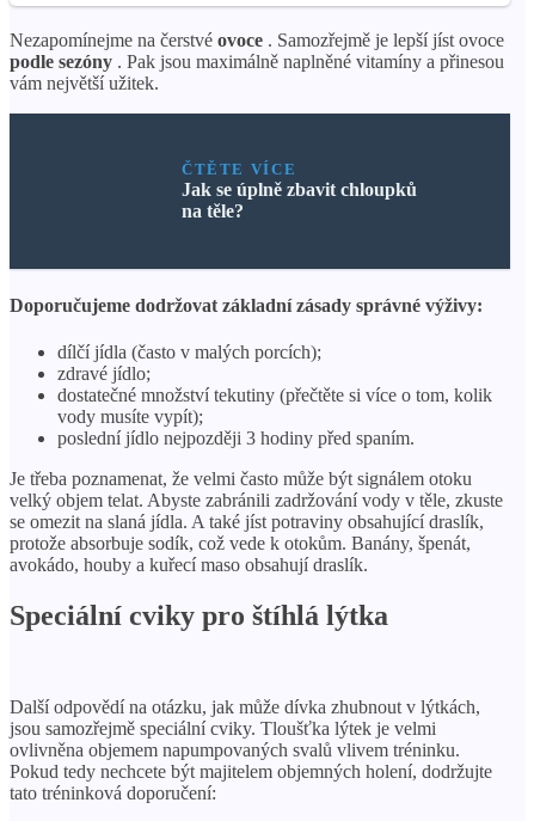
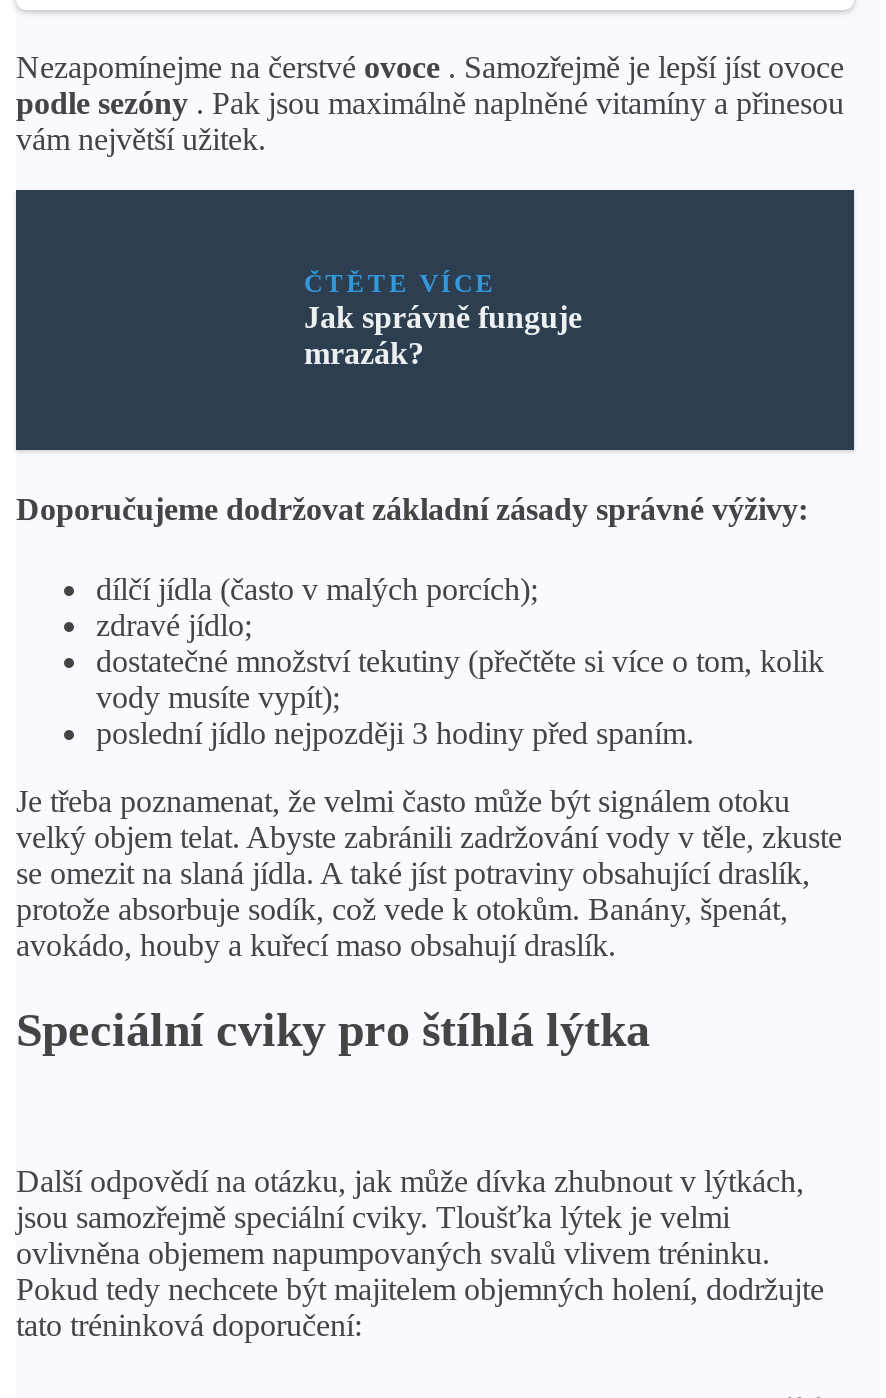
- Jak se úplně zbavit chloupků
- na těle?
+ Jak správně funguje
+ mrazák?
